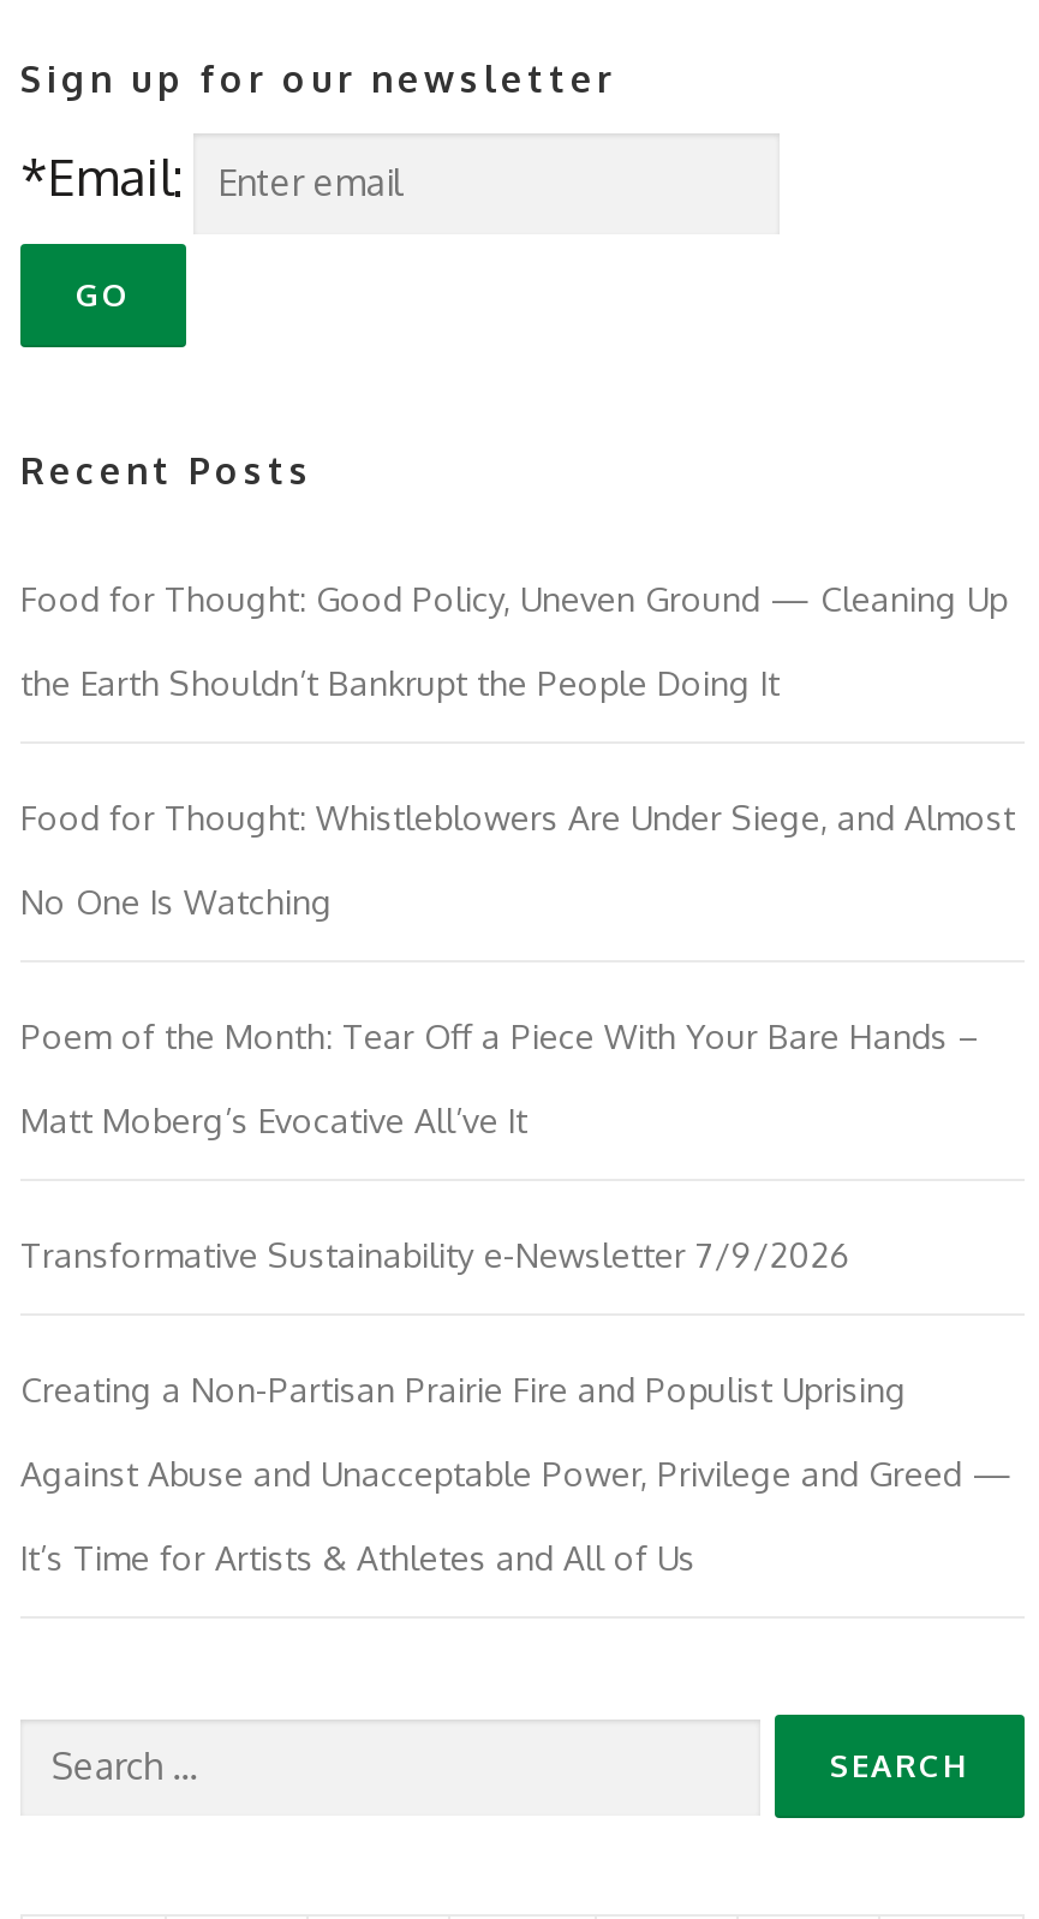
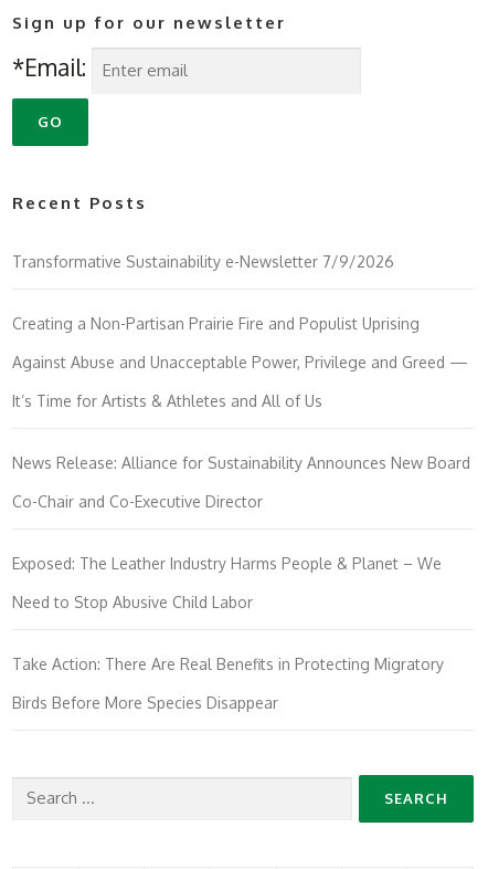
- Food for Thought: Good Policy, Uneven Ground — Cleaning Up
- the Earth Shouldn’t Bankrupt the People Doing It
- Food for Thought: Whistleblowers Are Under Siege, and Almost
- No One Is Watching
- Poem of the Month: Tear Off a Piece With Your Bare Hands –
- Matt Moberg’s Evocative All’ve It

moved up: Transformative Sustainability e-Newsletter 7/9/2026 | Creating a Non-Partisan Prairie Fire and Populist Uprising | Against Abuse and Unacceptable Power, Privilege and Greed — | It’s Time for Artists & Athletes and All of Us

+ News Release: Alliance for Sustainability Announces New Board
+ Co-Chair and Co-Executive Director
+ Exposed: The Leather Industry Harms People & Planet – We
+ Need to Stop Abusive Child Labor
+ Take Action: There Are Real Benefits in Protecting Migratory
+ Birds Before More Species Disappear
